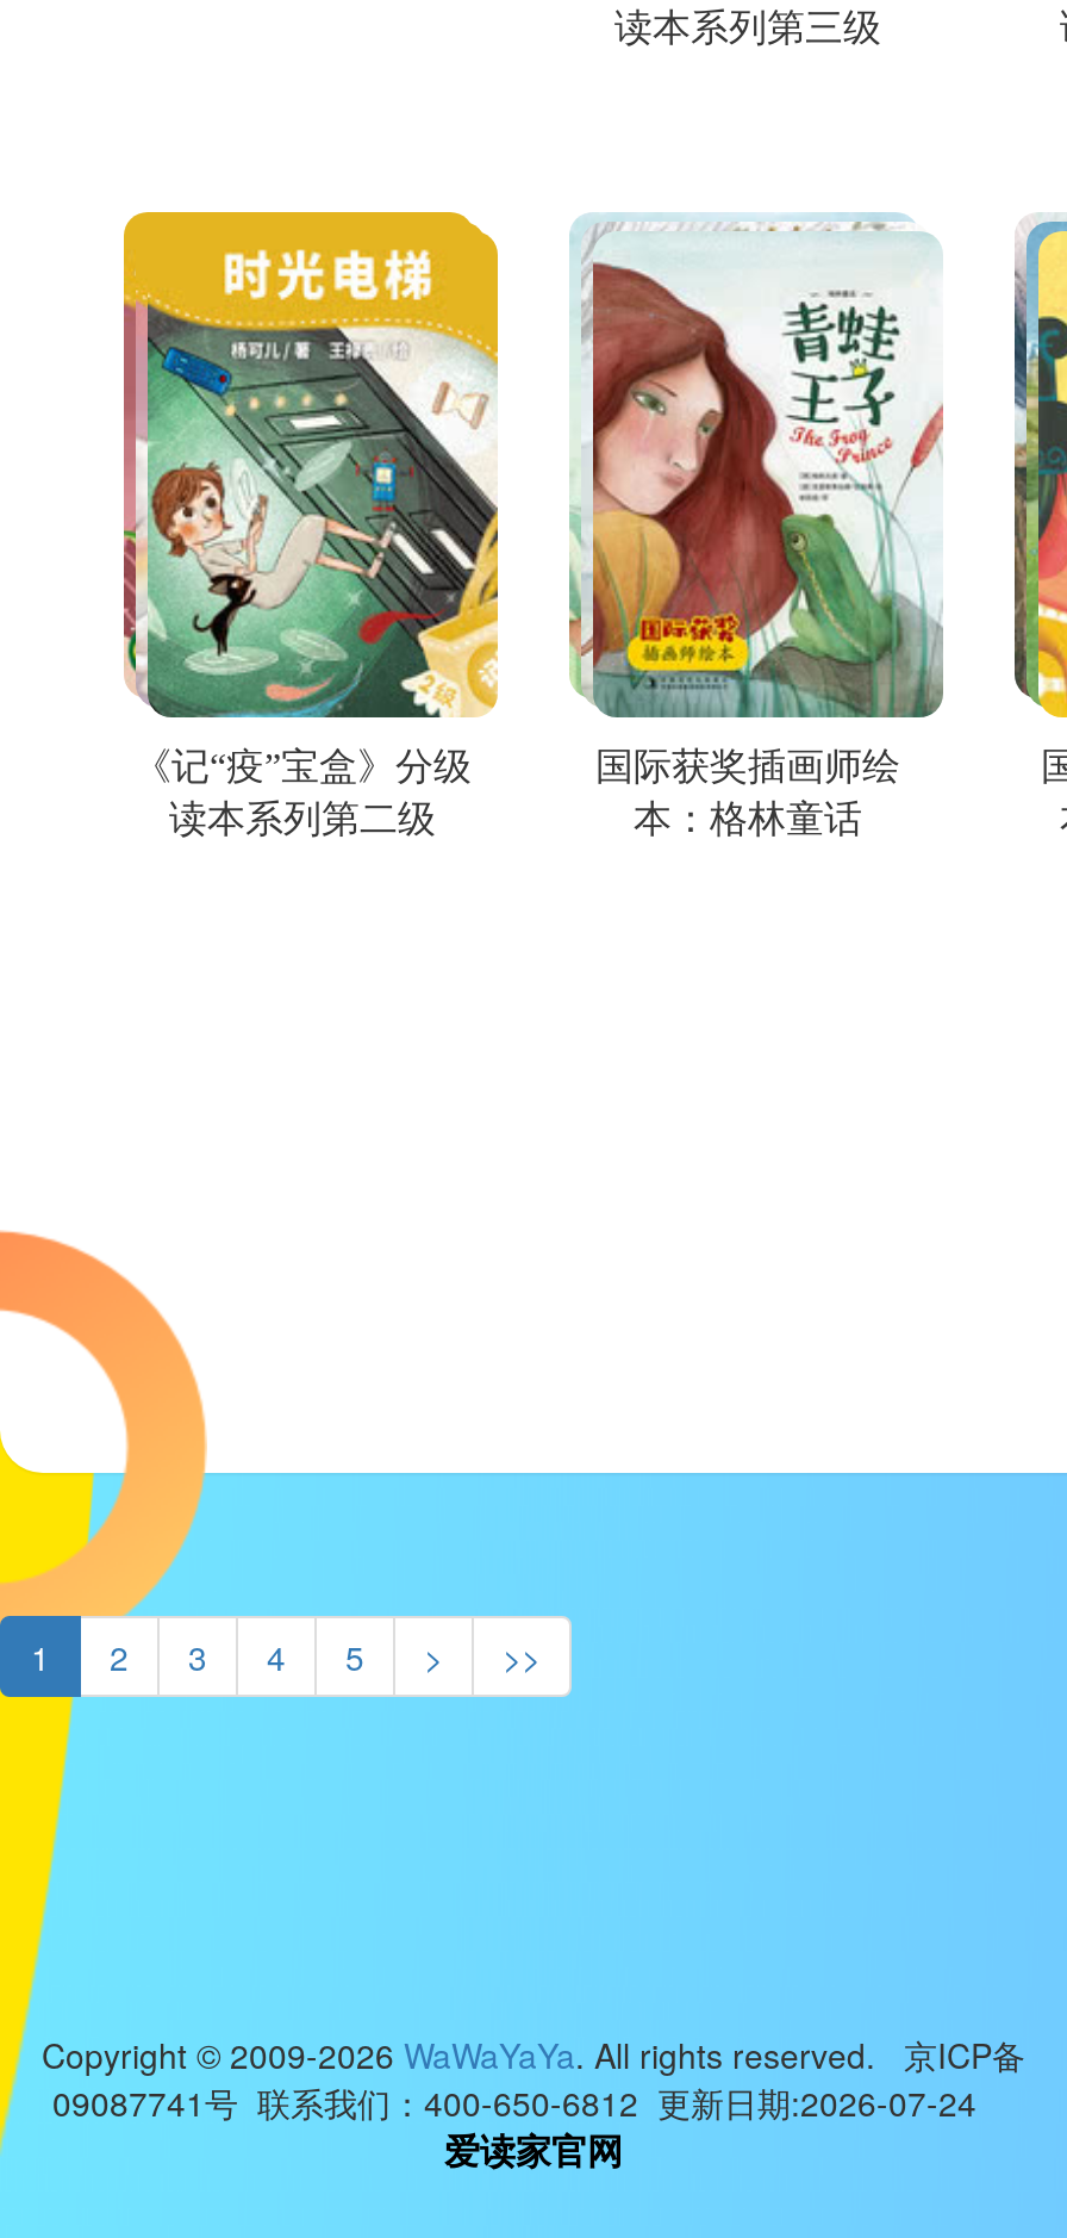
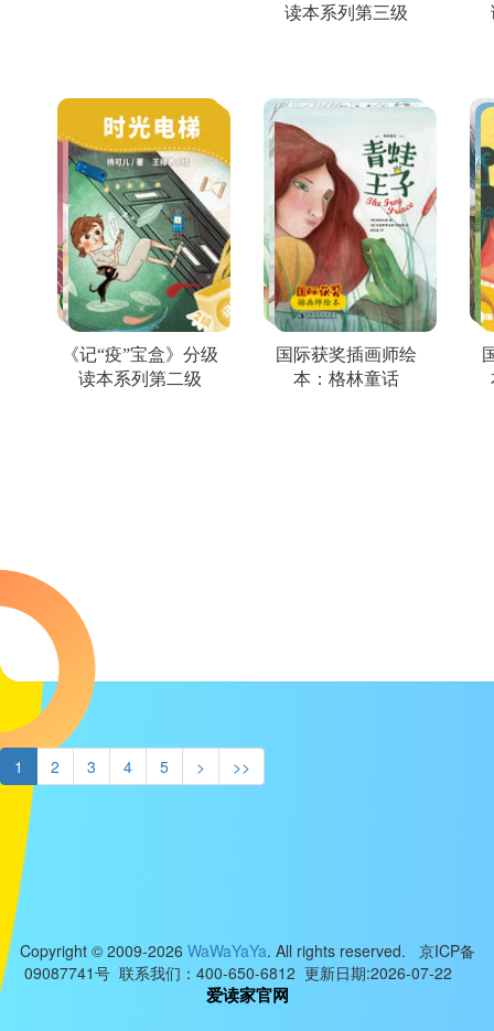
- 09087741号 联系我们：400-650-6812 更新日期:2026-07-24
+ 09087741号 联系我们：400-650-6812 更新日期:2026-07-22
